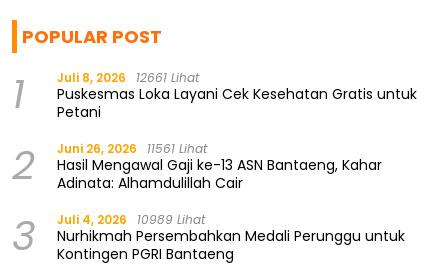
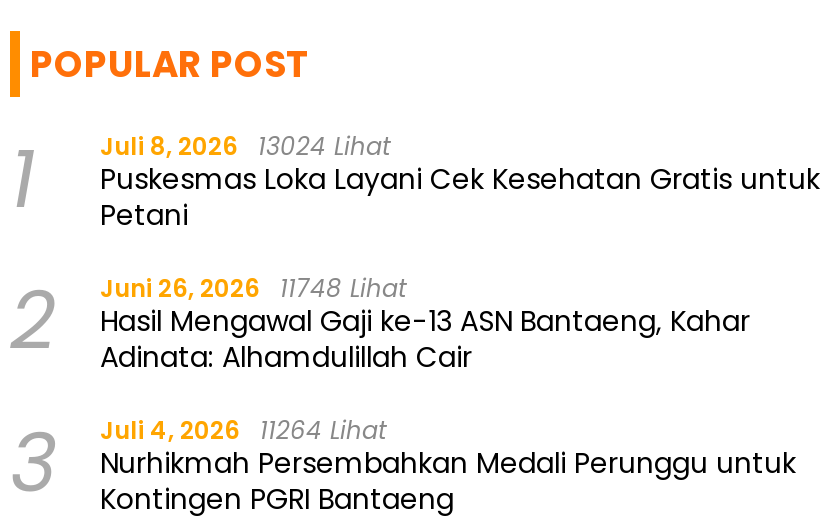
- 1 Juli 8, 2026 12661 Lihat Puskesmas Loka Layani Cek Kesehatan Gratis untuk Petani
+ 1 Juli 8, 2026 13024 Lihat Puskesmas Loka Layani Cek Kesehatan Gratis untuk Petani

- 2 Juni 26, 2026 11561 Lihat Hasil Mengawal Gaji ke-13 ASN Bantaeng, Kahar Adinata: Alhamdulillah Cair
+ 2 Juni 26, 2026 11748 Lihat Hasil Mengawal Gaji ke-13 ASN Bantaeng, Kahar Adinata: Alhamdulillah Cair

- 3 Juli 4, 2026 10989 Lihat Nurhikmah Persembahkan Medali Perunggu untuk Kontingen PGRI Bantaeng
+ 3 Juli 4, 2026 11264 Lihat Nurhikmah Persembahkan Medali Perunggu untuk Kontingen PGRI Bantaeng
